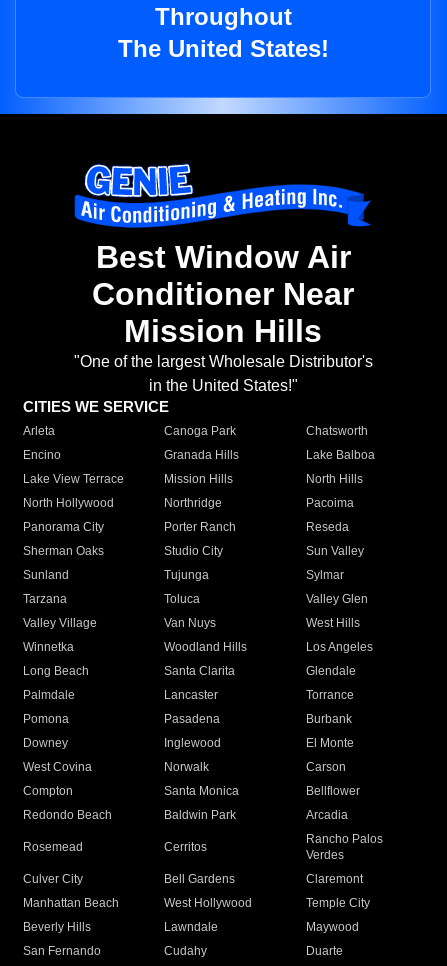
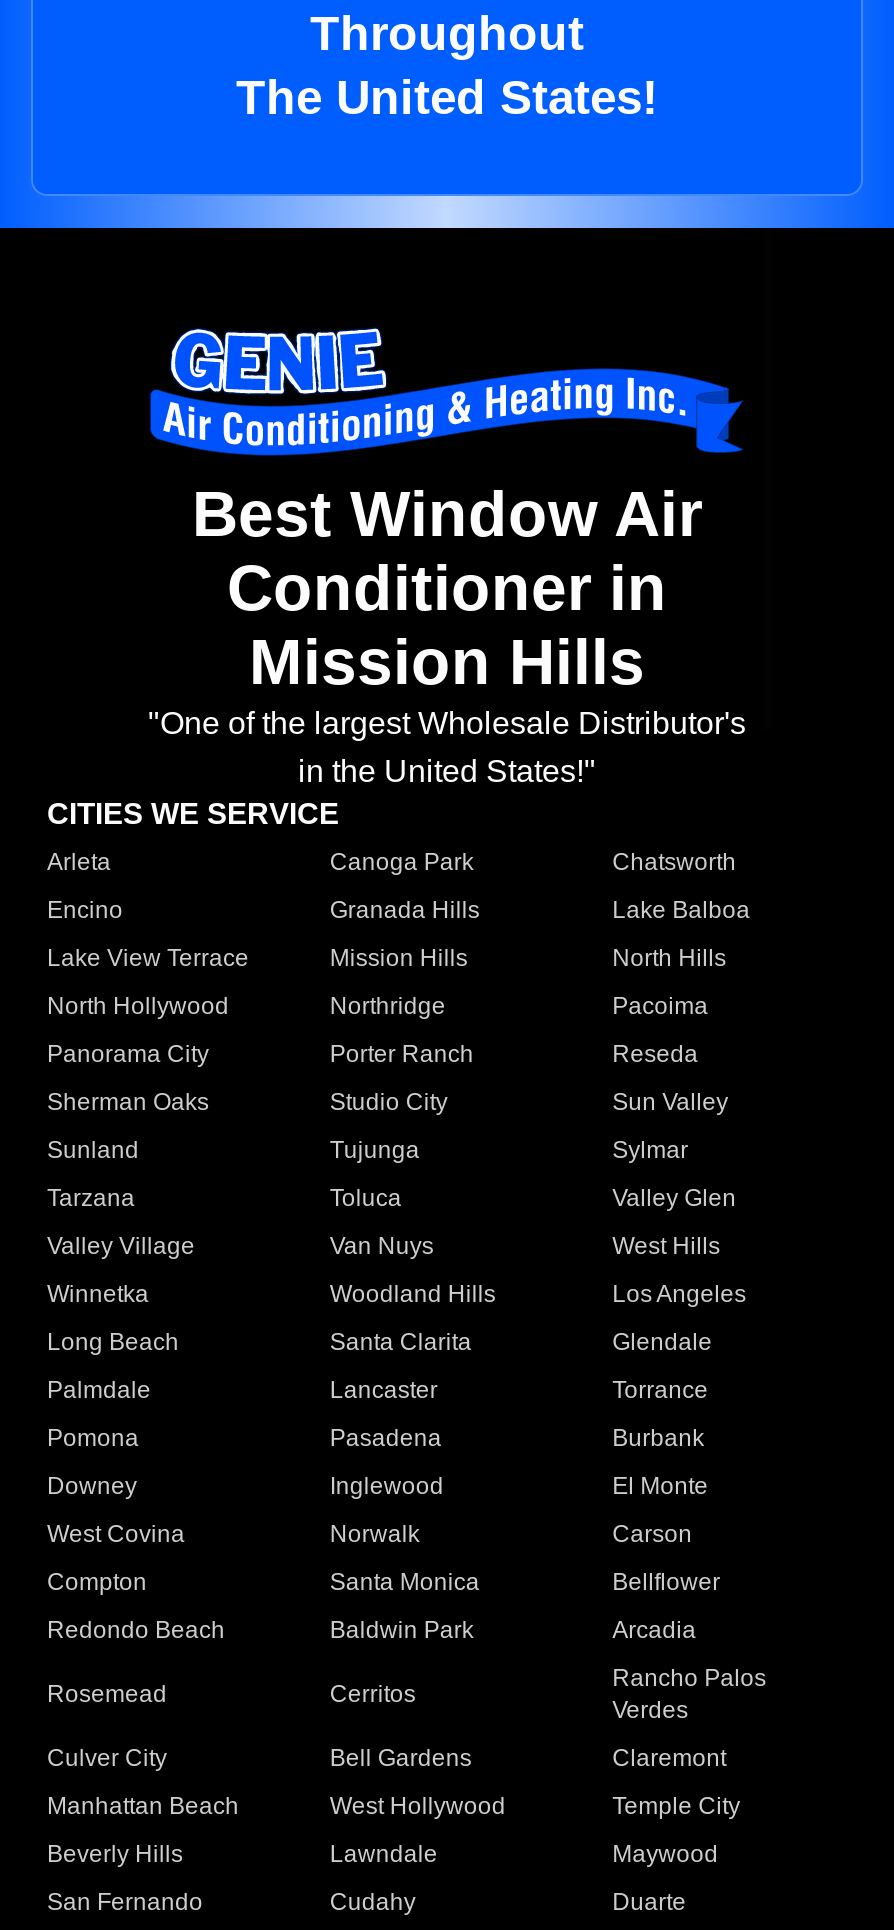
- Conditioner Near
+ Conditioner in
